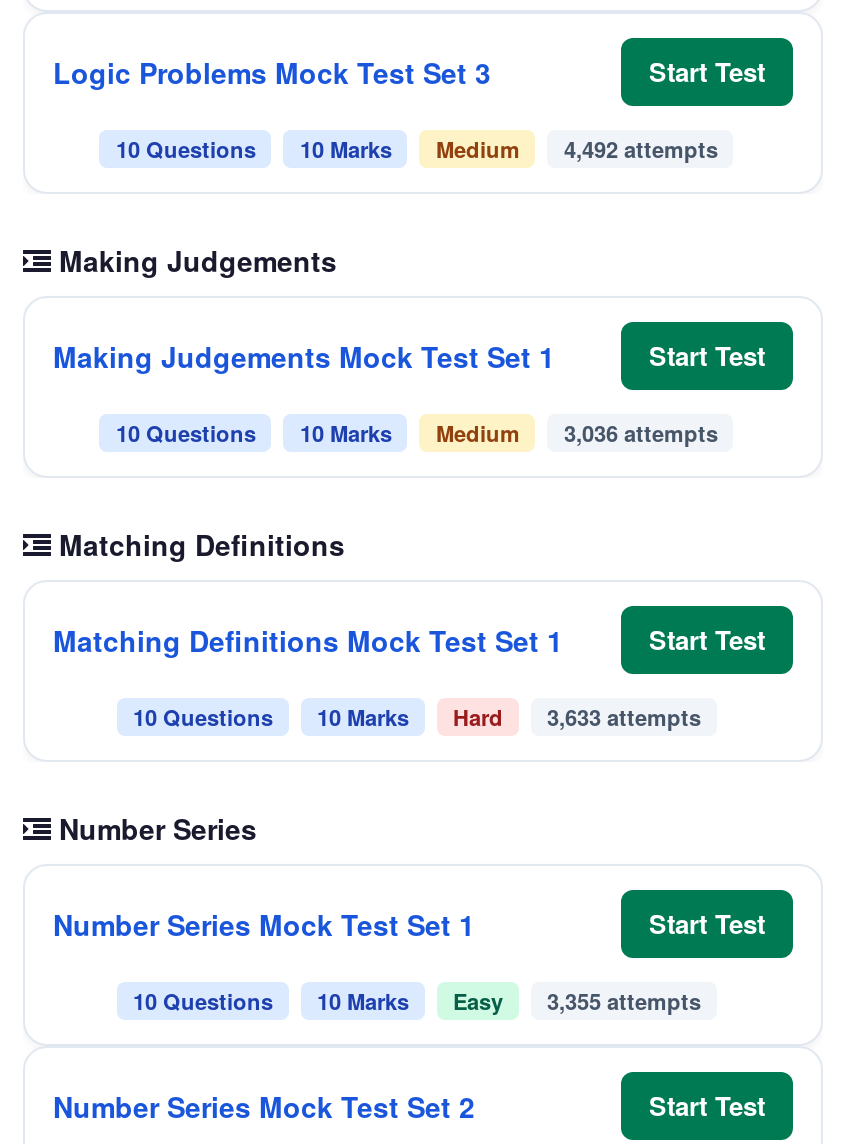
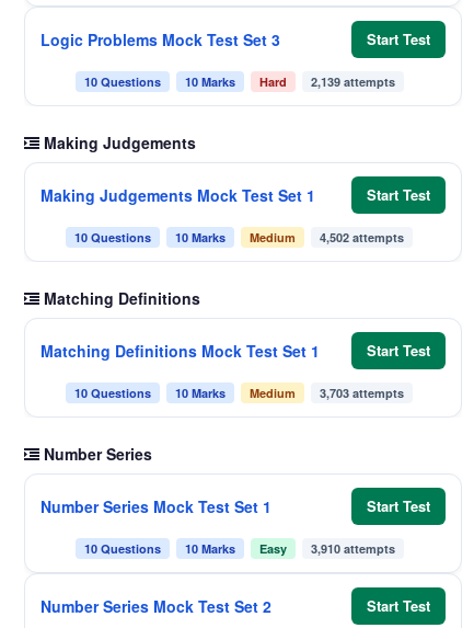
- Medium
- 4,492 attempts
+ Hard
+ 2,139 attempts

- 10 Questions 10 Marks Medium 3,036 attempts
+ 10 Questions 10 Marks Medium 4,502 attempts

- Hard
- 3,633 attempts
+ Medium
+ 3,703 attempts

- 10 Questions 10 Marks Easy 3,355 attempts
+ 10 Questions 10 Marks Easy 3,910 attempts
